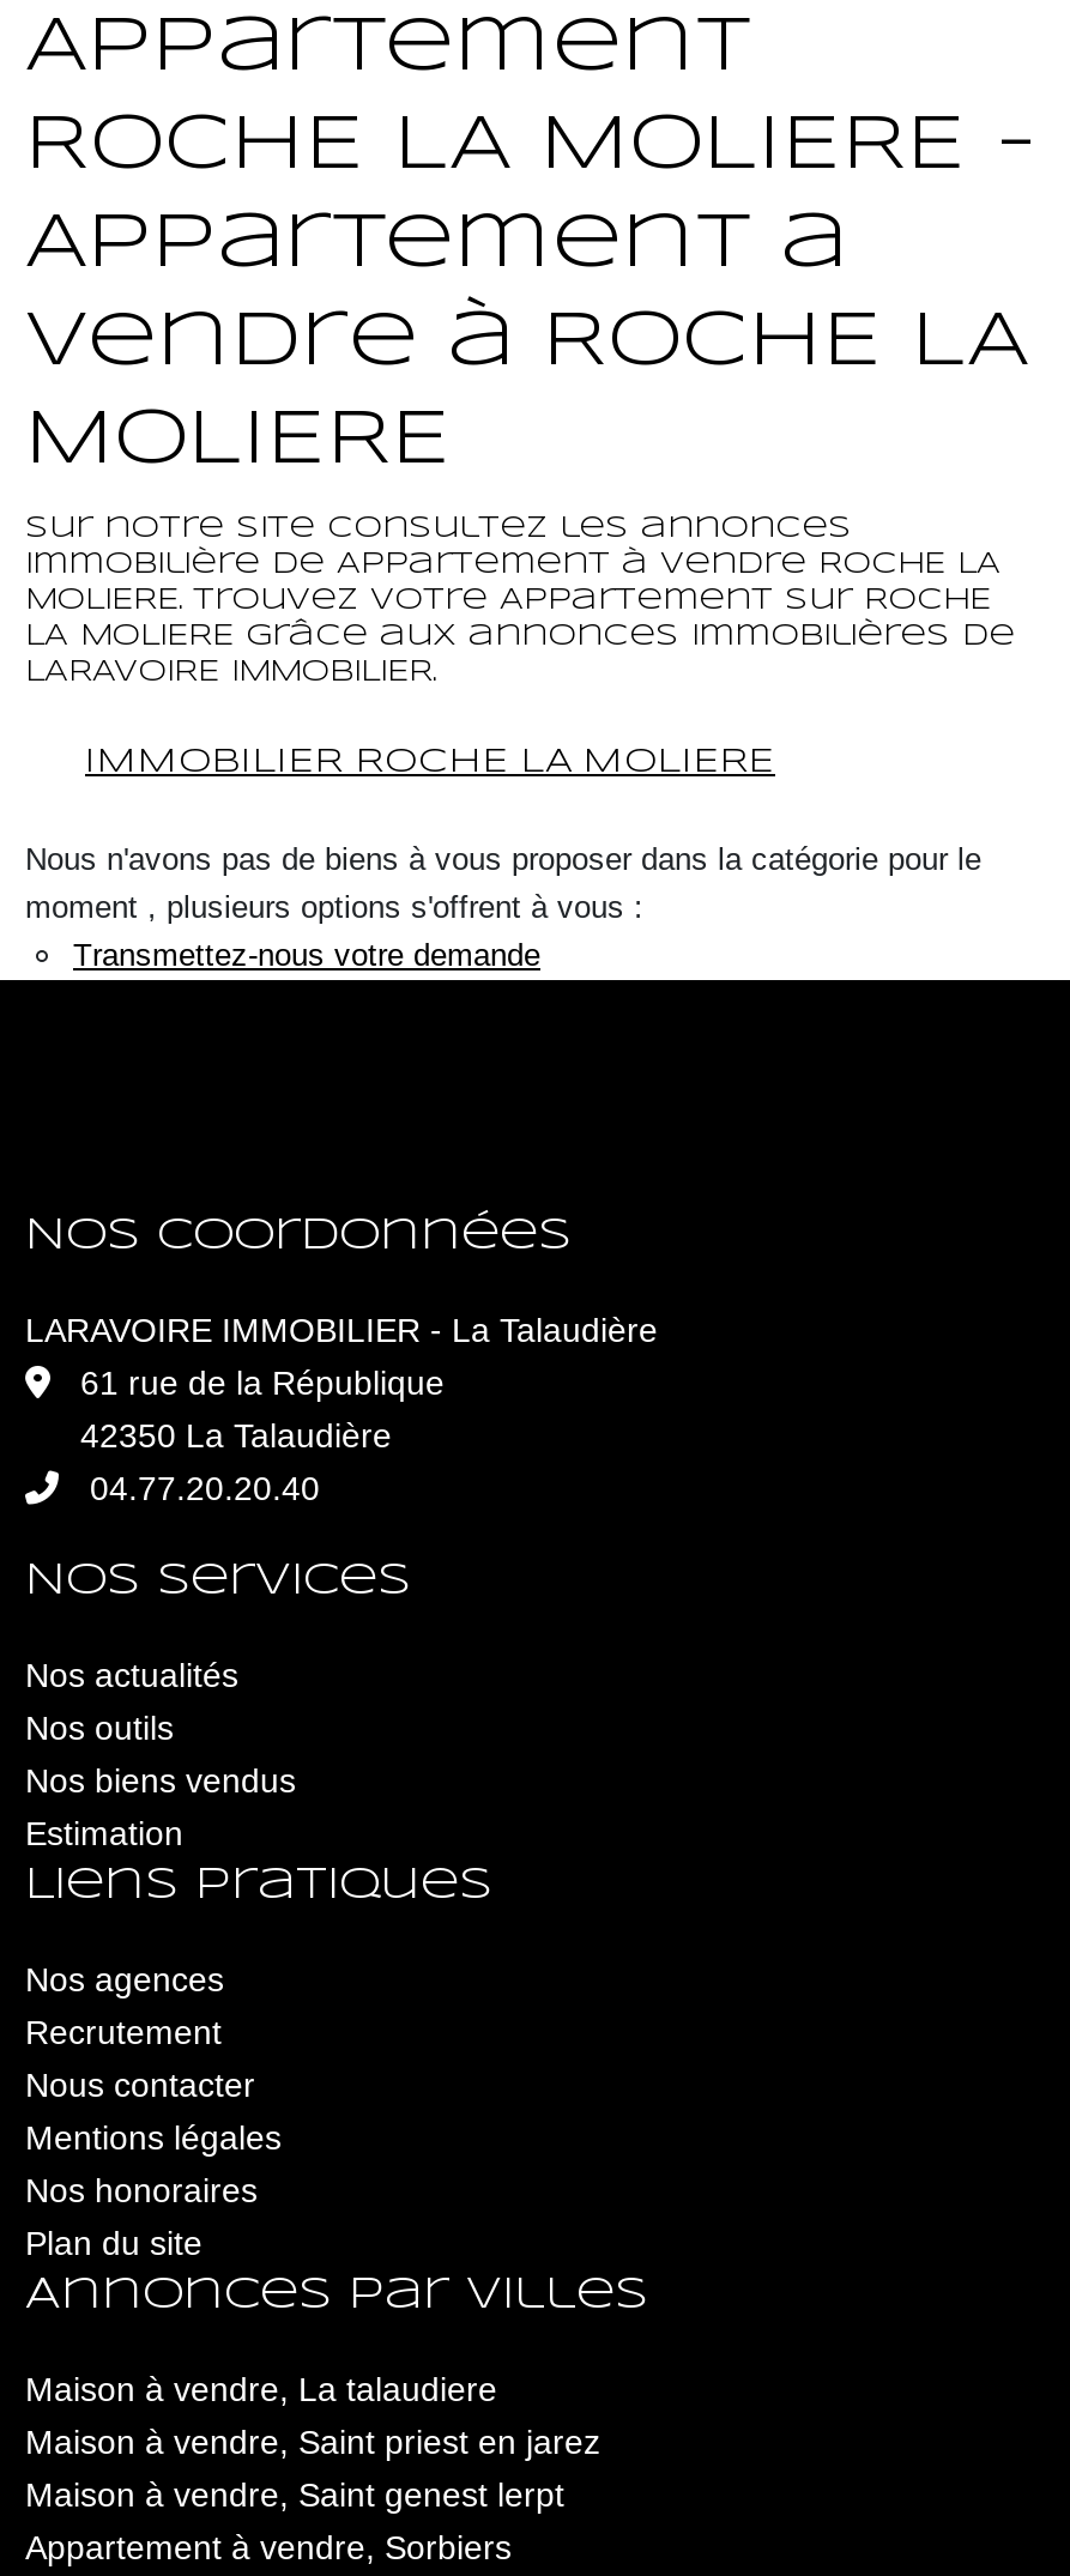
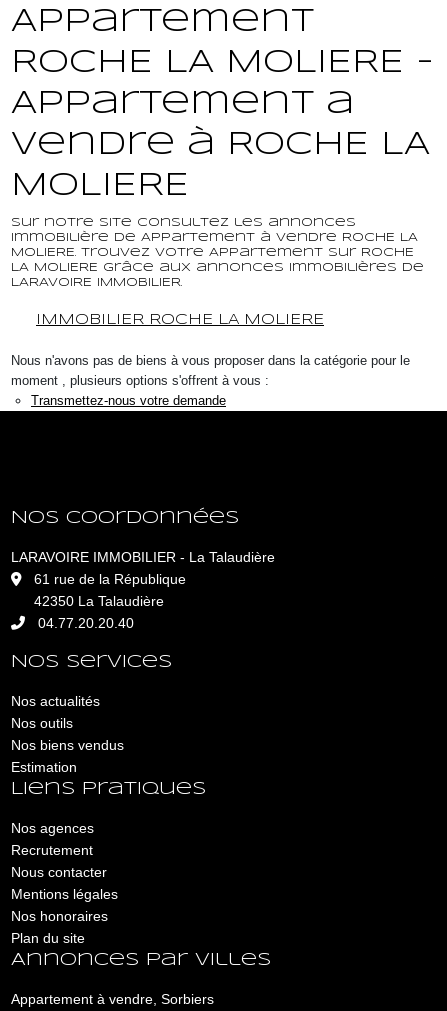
- Maison à vendre, La talaudiere
- Maison à vendre, Saint priest en jarez
- Maison à vendre, Saint genest lerpt
